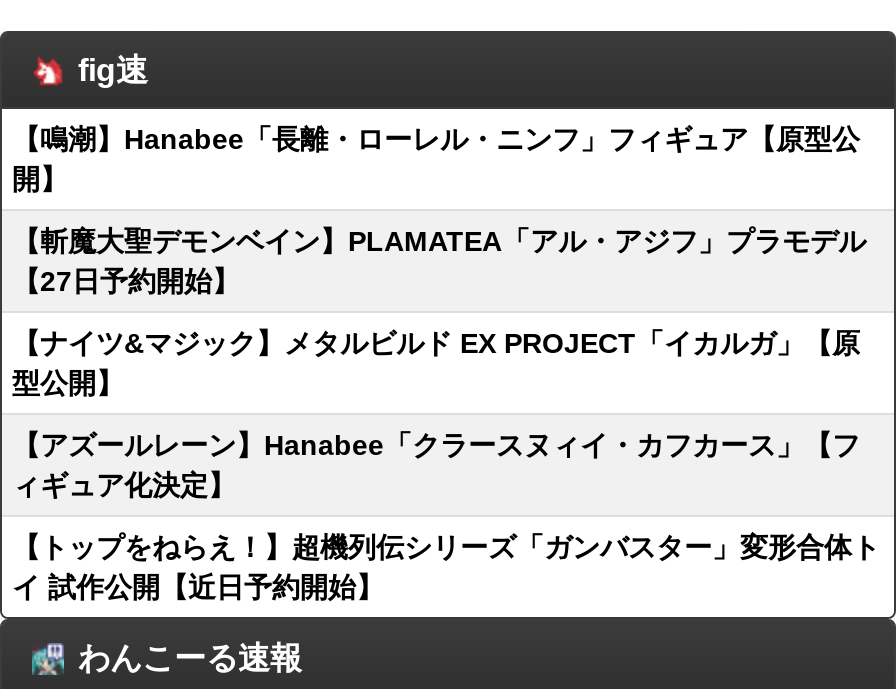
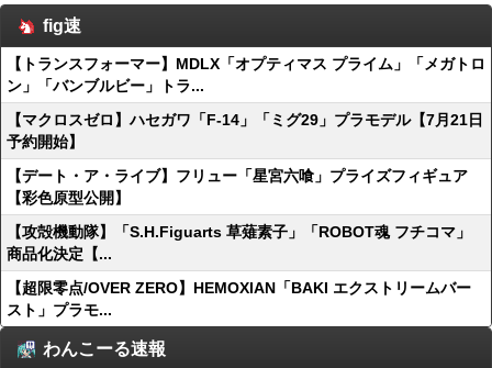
- 【鳴潮】Hanabee「長離・ローレル・ニンフ」フィギュア【原型公
- 開】
+ 【トランスフォーマー】MDLX「オプティマス プライム」「メガトロ
+ ン」「バンブルビー」トラ...

- 【斬魔大聖デモンベイン】PLAMATEA「アル・アジフ」プラモデル
- 【27日予約開始】
+ 【マクロスゼロ】ハセガワ「F-14」「ミグ29」プラモデル【7月21日
+ 予約開始】

- 【ナイツ&マジック】メタルビルド EX PROJECT「イカルガ」【原
- 型公開】
+ 【デート・ア・ライブ】フリュー「星宮六喰」プライズフィギュア
+ 【彩色原型公開】

- 【アズールレーン】Hanabee「クラースヌィイ・カフカース」【フ
- ィギュア化決定】
+ 【攻殻機動隊】「S.H.Figuarts 草薙素子」「ROBOT魂 フチコマ」
+ 商品化決定【...

- 【トップをねらえ！】超機列伝シリーズ「ガンバスター」変形合体ト
- イ 試作公開【近日予約開始】
+ 【超限零点/OVER ZERO】HEMOXIAN「BAKI エクストリームバー
+ スト」プラモ...
